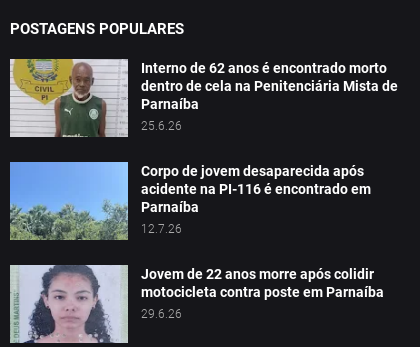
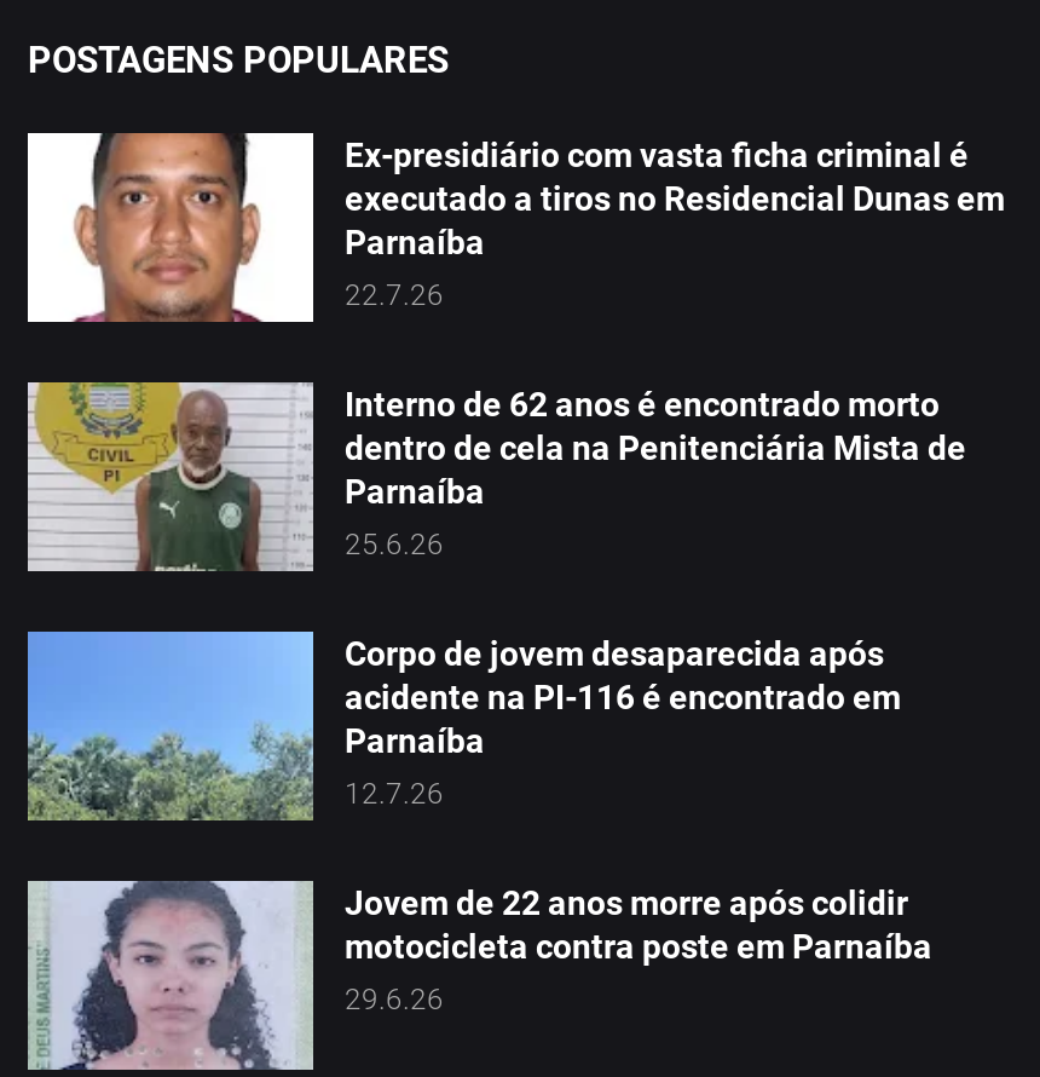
+ [image]
+ Ex-presidiário com vasta ficha criminal é
+ executado a tiros no Residencial Dunas em
+ Parnaíba
+ 22.7.26
